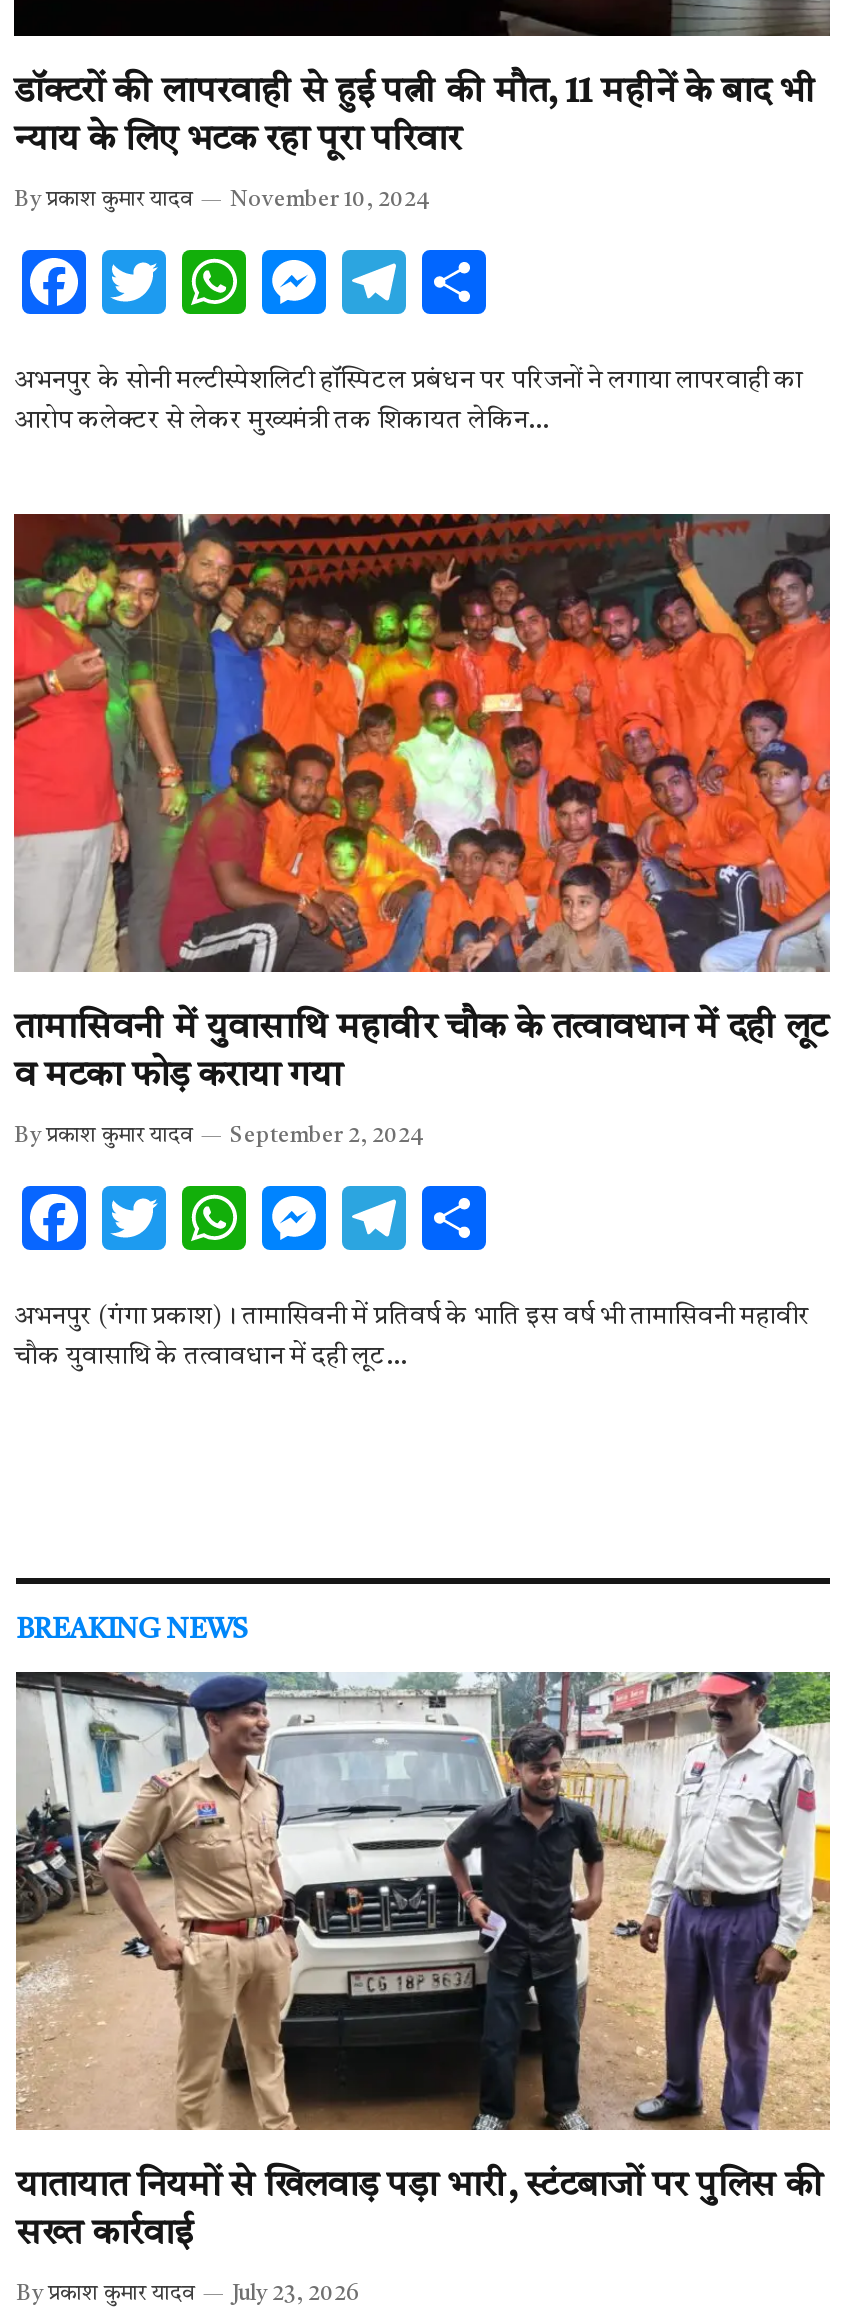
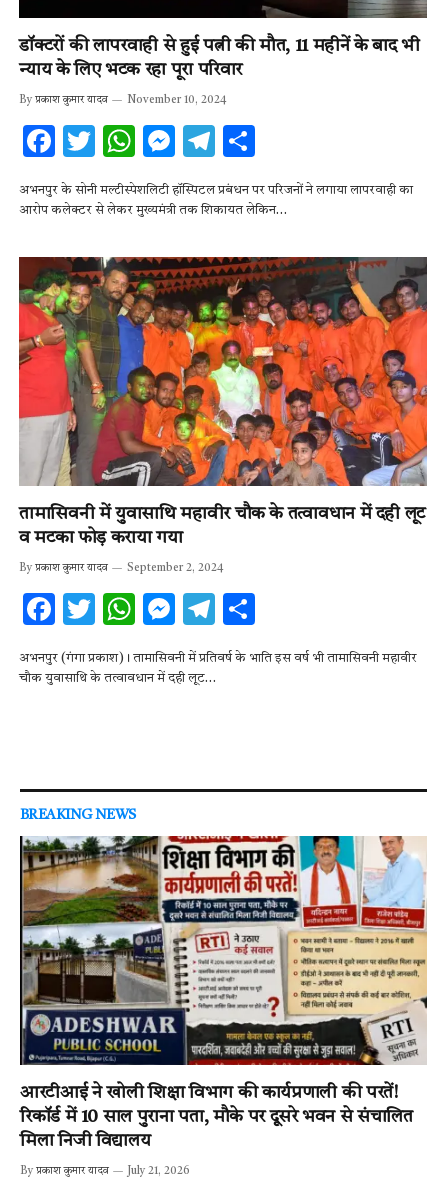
- [image]
- यातायात नियमों से खिलवाड़ पड़ा भारी, स्टंटबाजों पर पुलिस की
- सख्त कार्रवाई
+ [image]
+ आरटीआई ने खोली शिक्षा विभाग की कार्यप्रणाली की परतें!
+ रिकॉर्ड में 10 साल पुराना पता, मौके पर दूसरे भवन से संचालित
+ मिला निजी विद्यालय

- By प्रकाश कुमार यादव July 23, 2026
+ By प्रकाश कुमार यादव July 21, 2026
